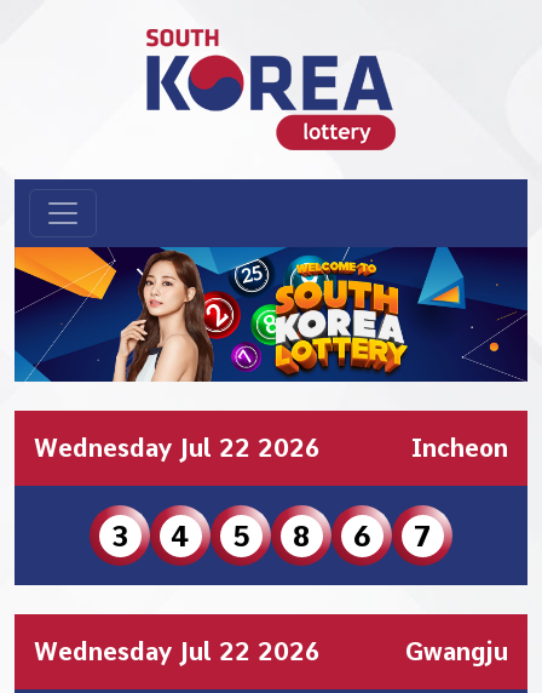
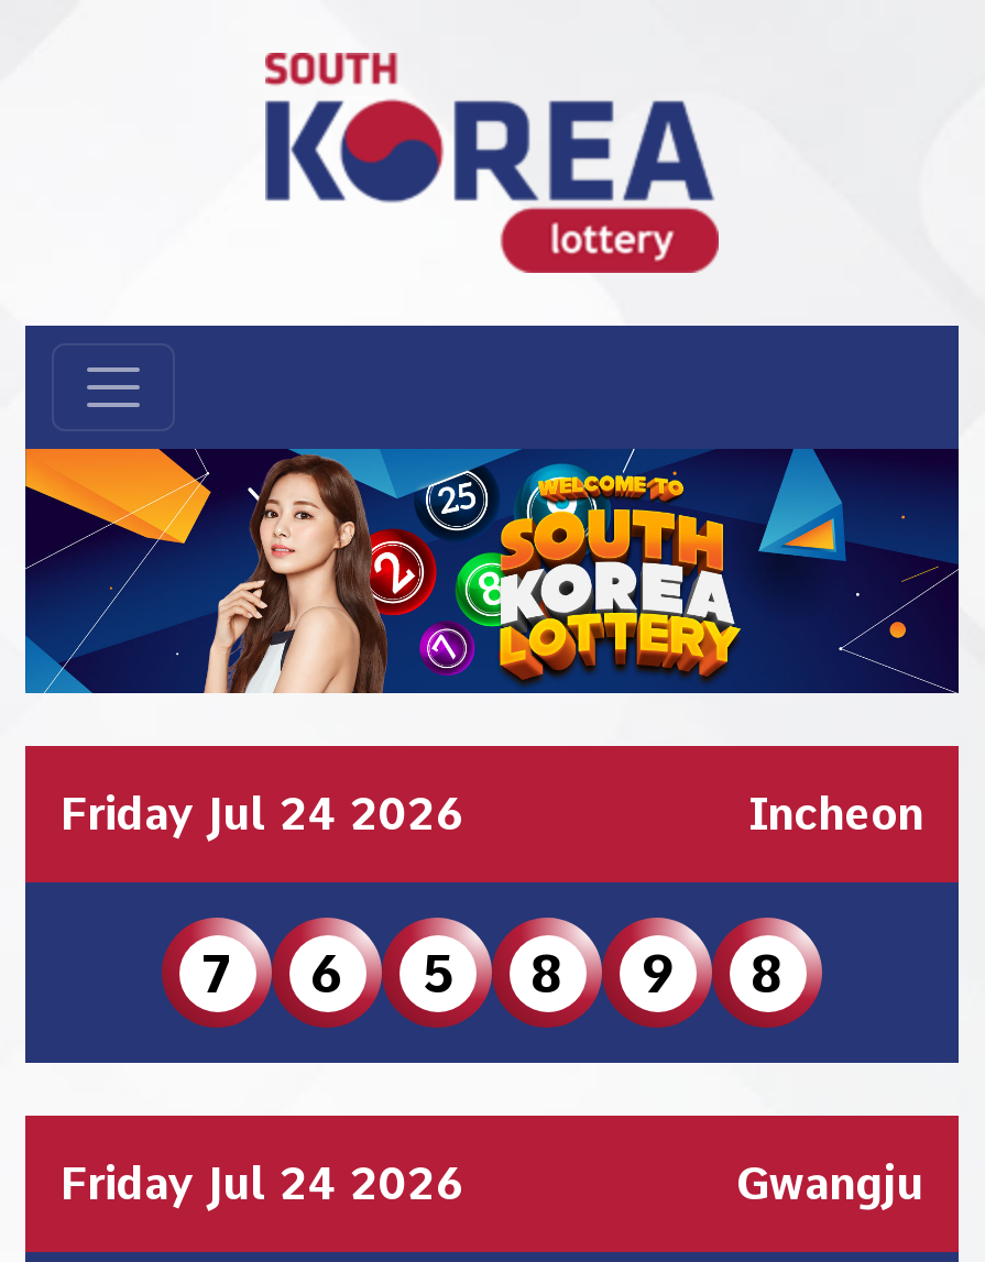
- Wednesday Jul 22 2026
+ Friday Jul 24 2026

- 3
+ 7

- 4
+ 6

- 6
+ 9

- 7
+ 8

- Wednesday Jul 22 2026
+ Friday Jul 24 2026
